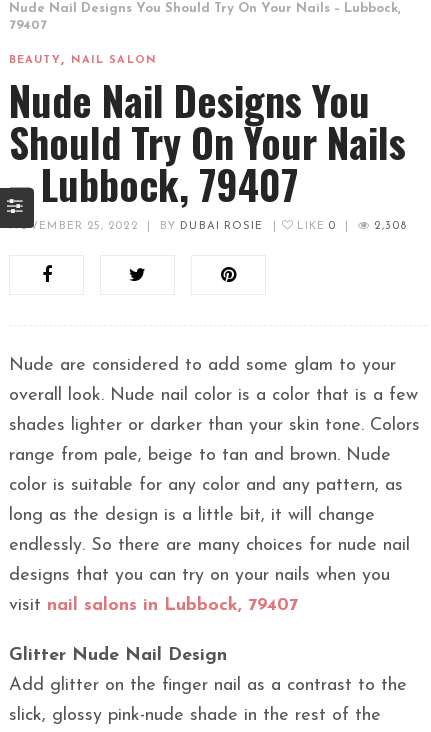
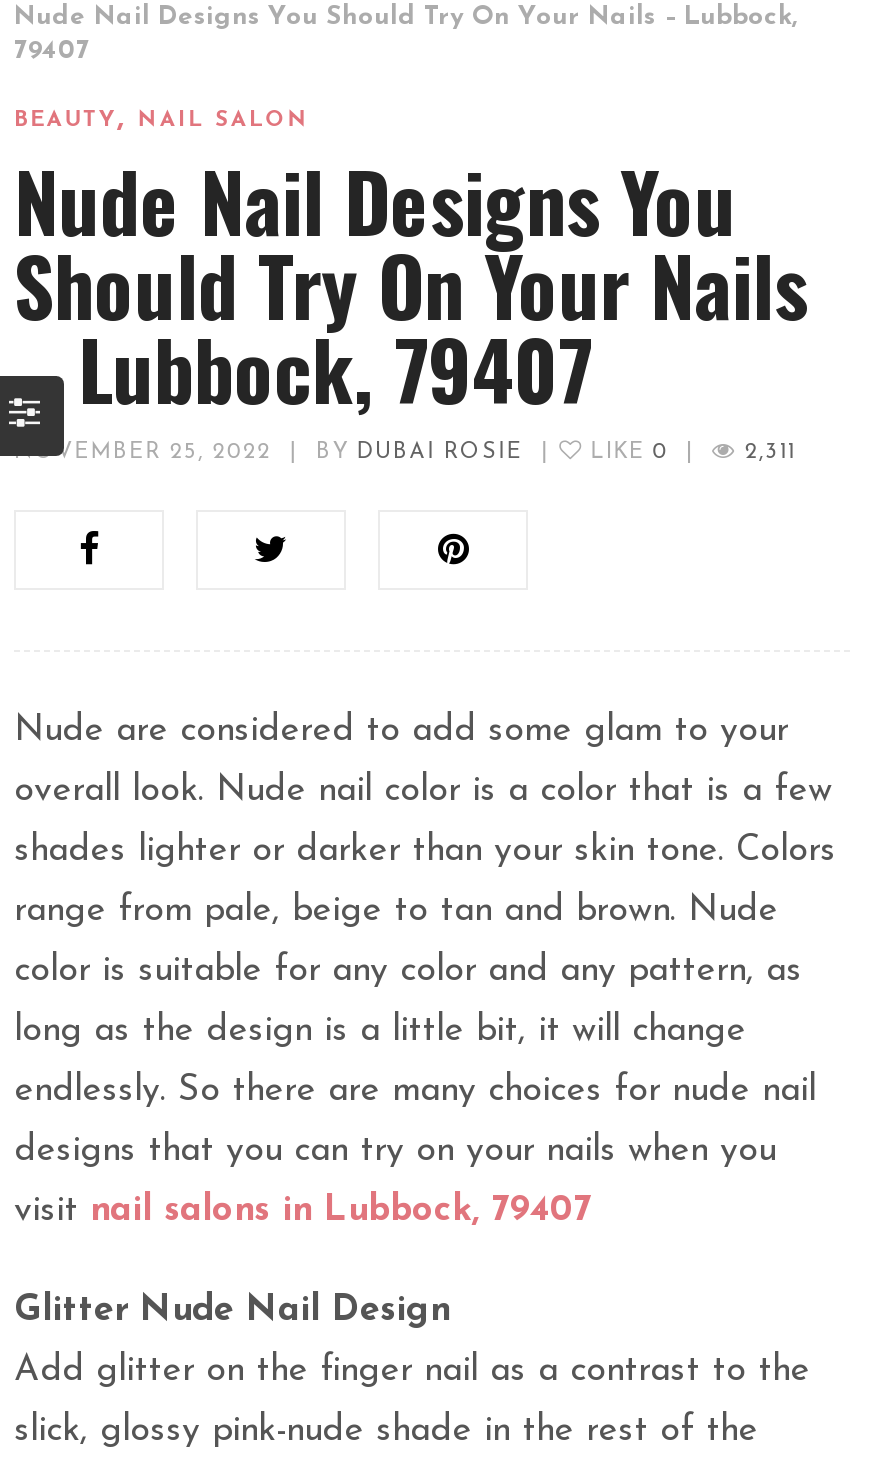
- 2,308
+ 2,311
